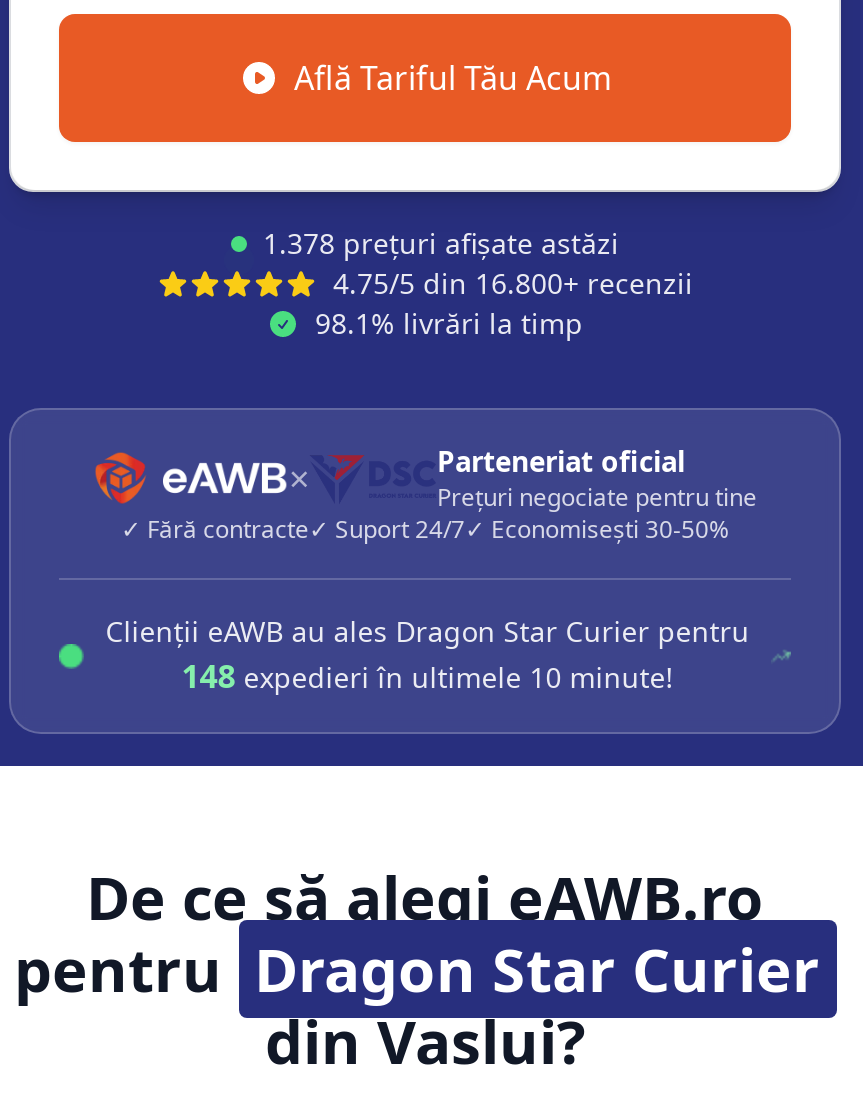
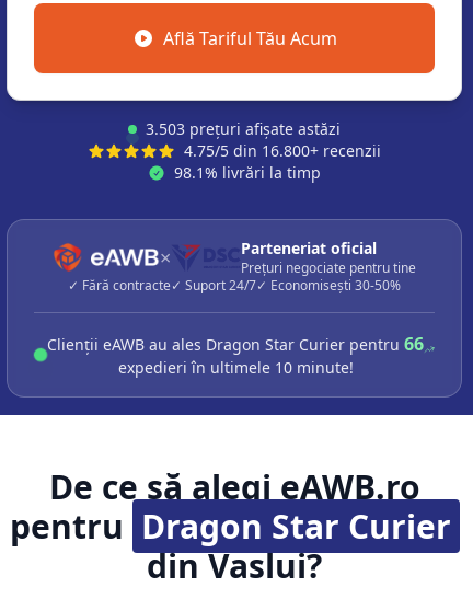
- 1.378 prețuri afișate astăzi
+ 3.503 prețuri afișate astăzi

- Clienții eAWB au ales Dragon Star Curier pentru
- 148 expedieri în ultimele 10 minute!
+ Clienții eAWB au ales Dragon Star Curier pentru 66
+ expedieri în ultimele 10 minute!
